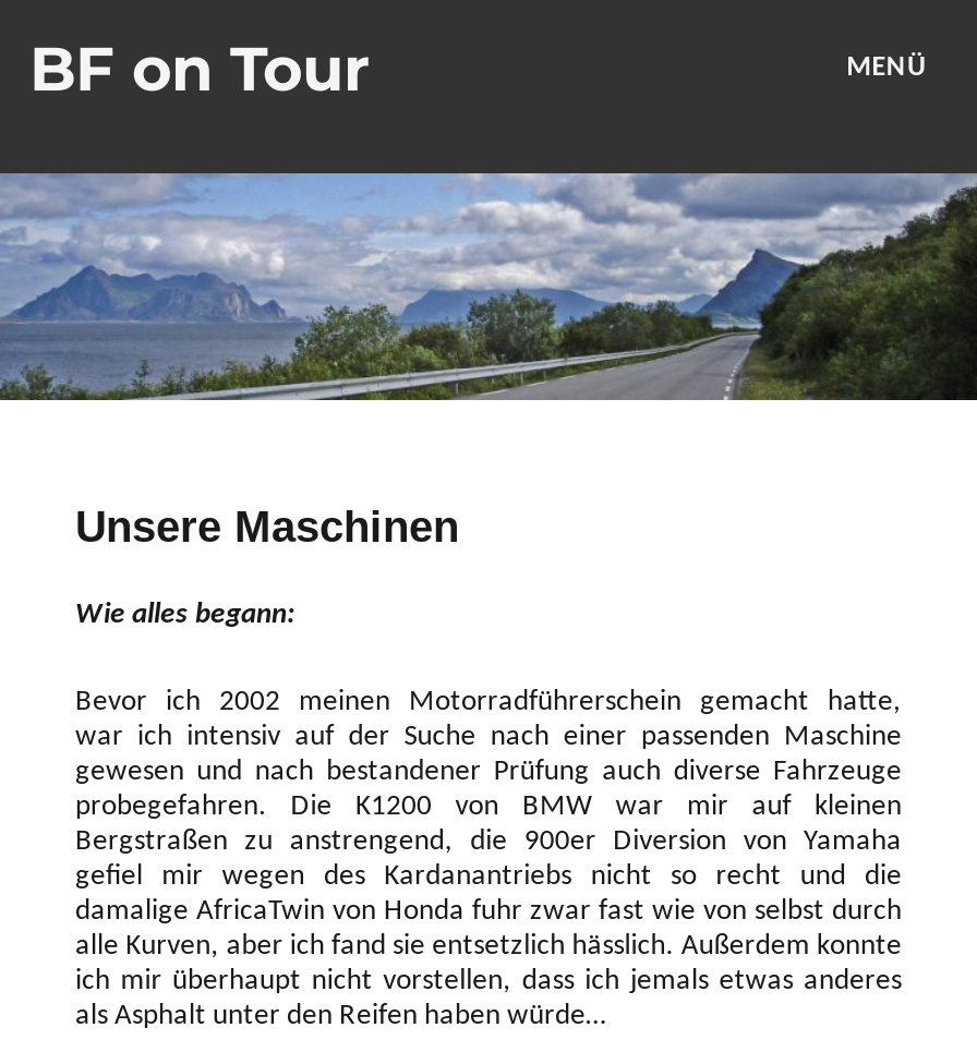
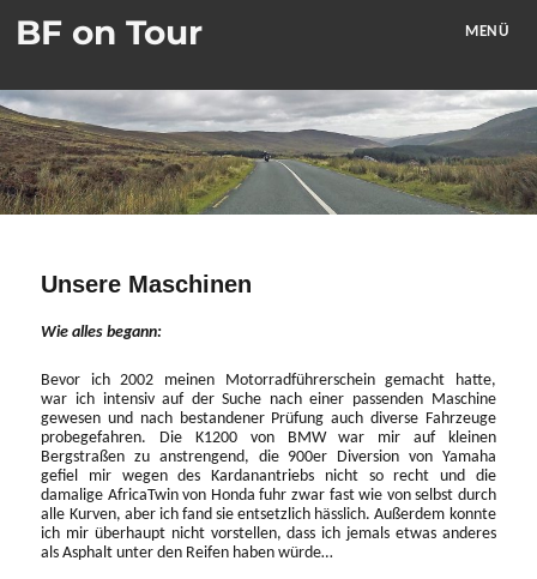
- [image]
+ [image]
